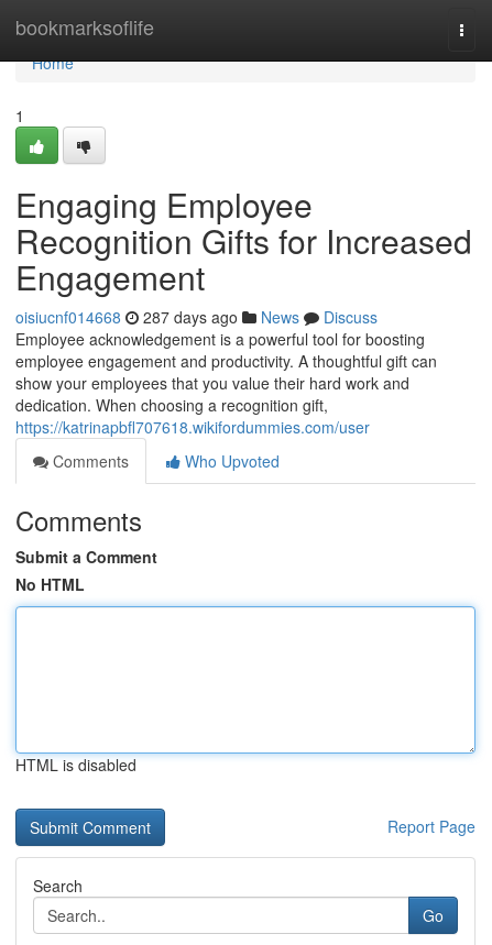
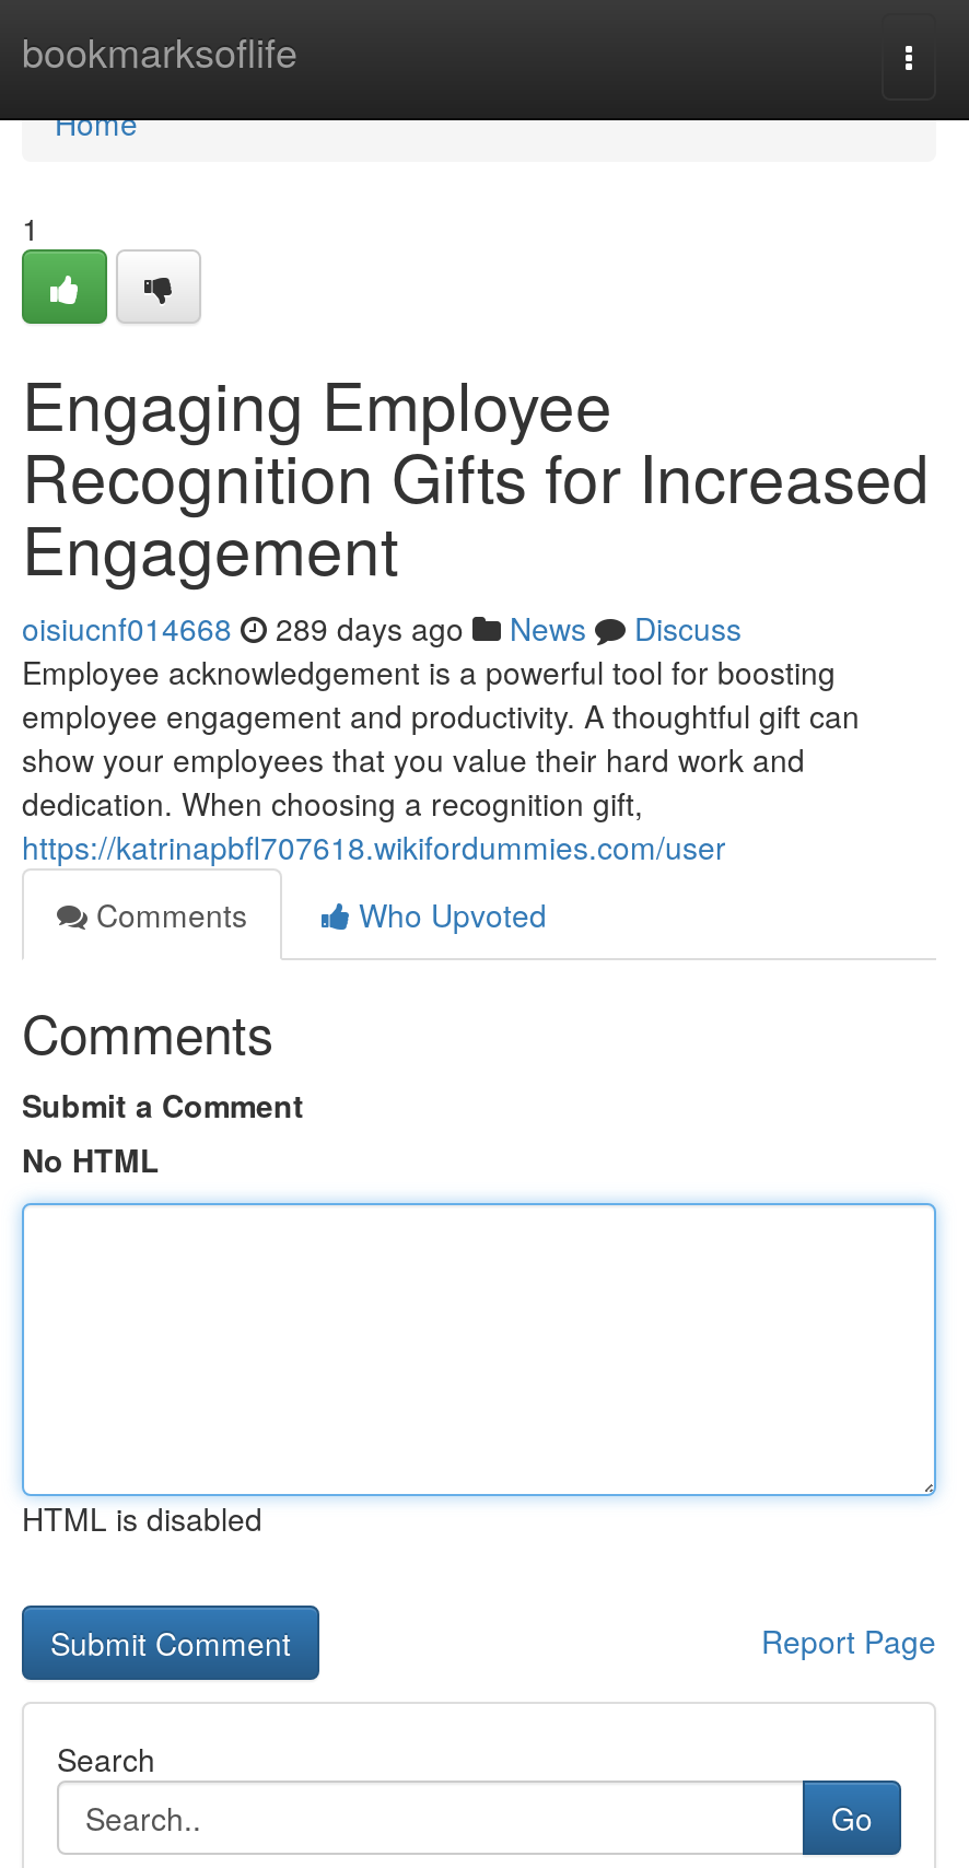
- oisiucnf014668 287 days ago News Discuss
+ oisiucnf014668 289 days ago News Discuss
